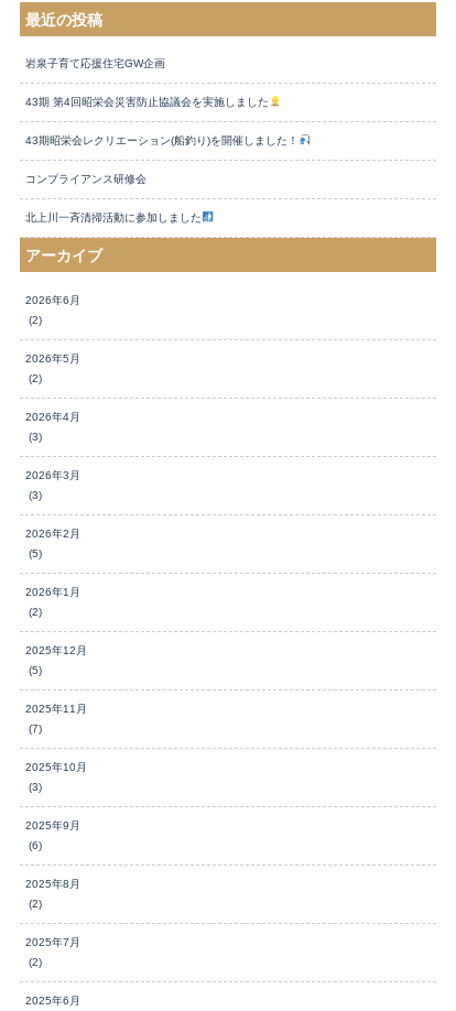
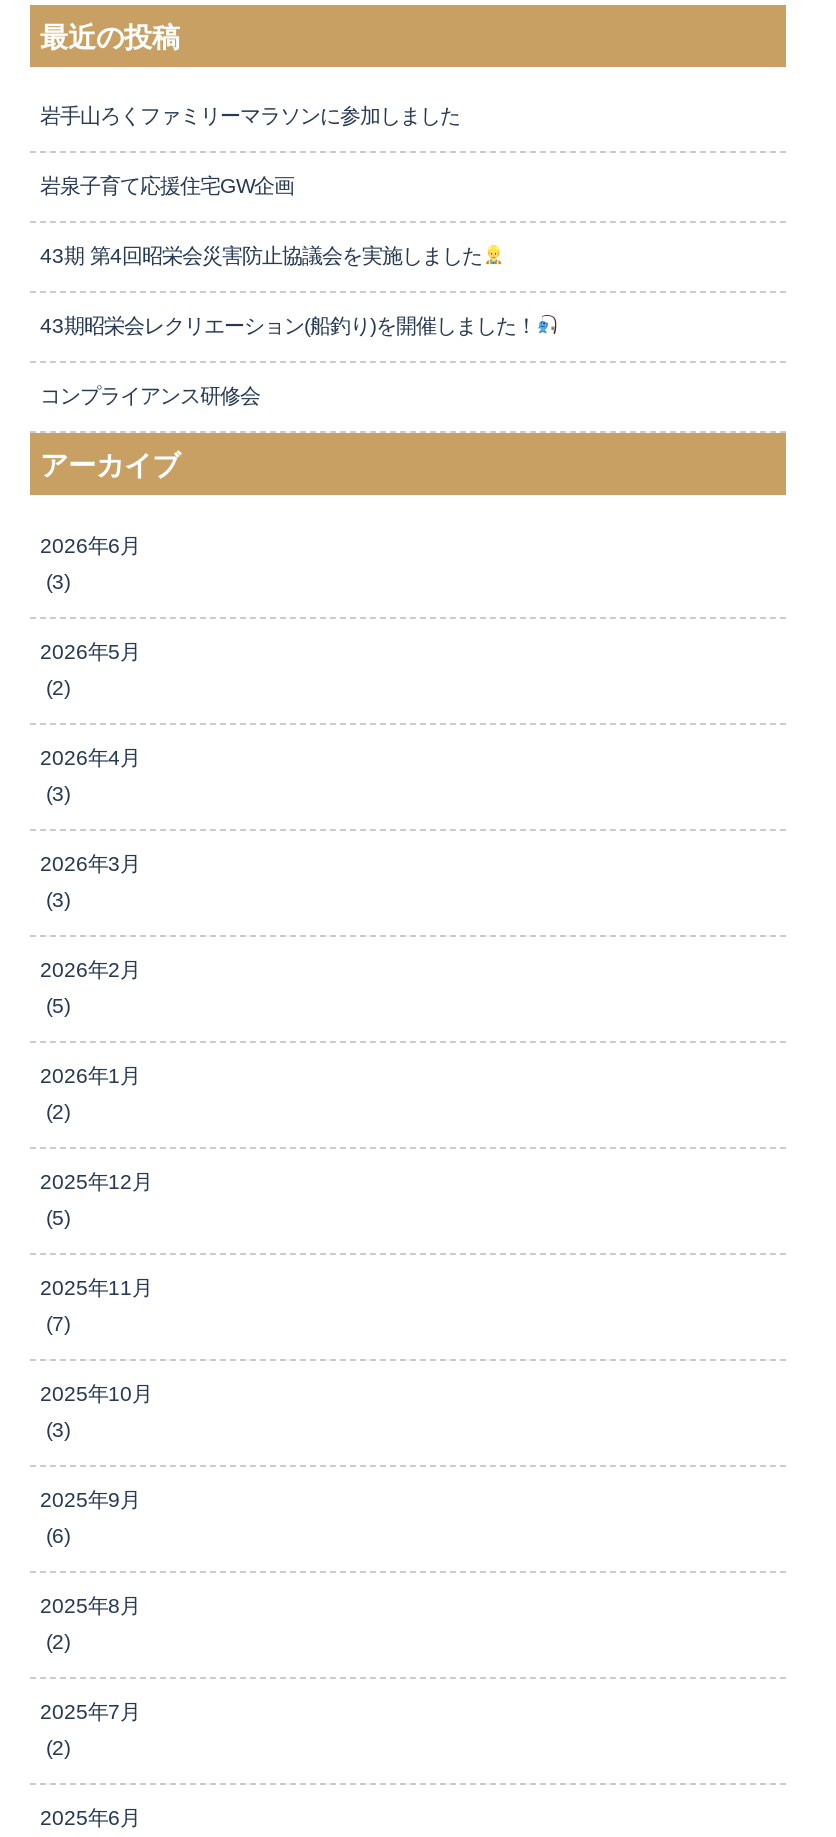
+ 岩手山ろくファミリーマラソンに参加しました

moved down: 岩泉子育て応援住宅GW企画 | 43期 第4回昭栄会災害防止協議会を実施しました | 43期昭栄会レクリエーション(船釣り)を開催しました！ | コンプライアンス研修会

- 北上川一斉清掃活動に参加しました

- (2)
+ (3)
